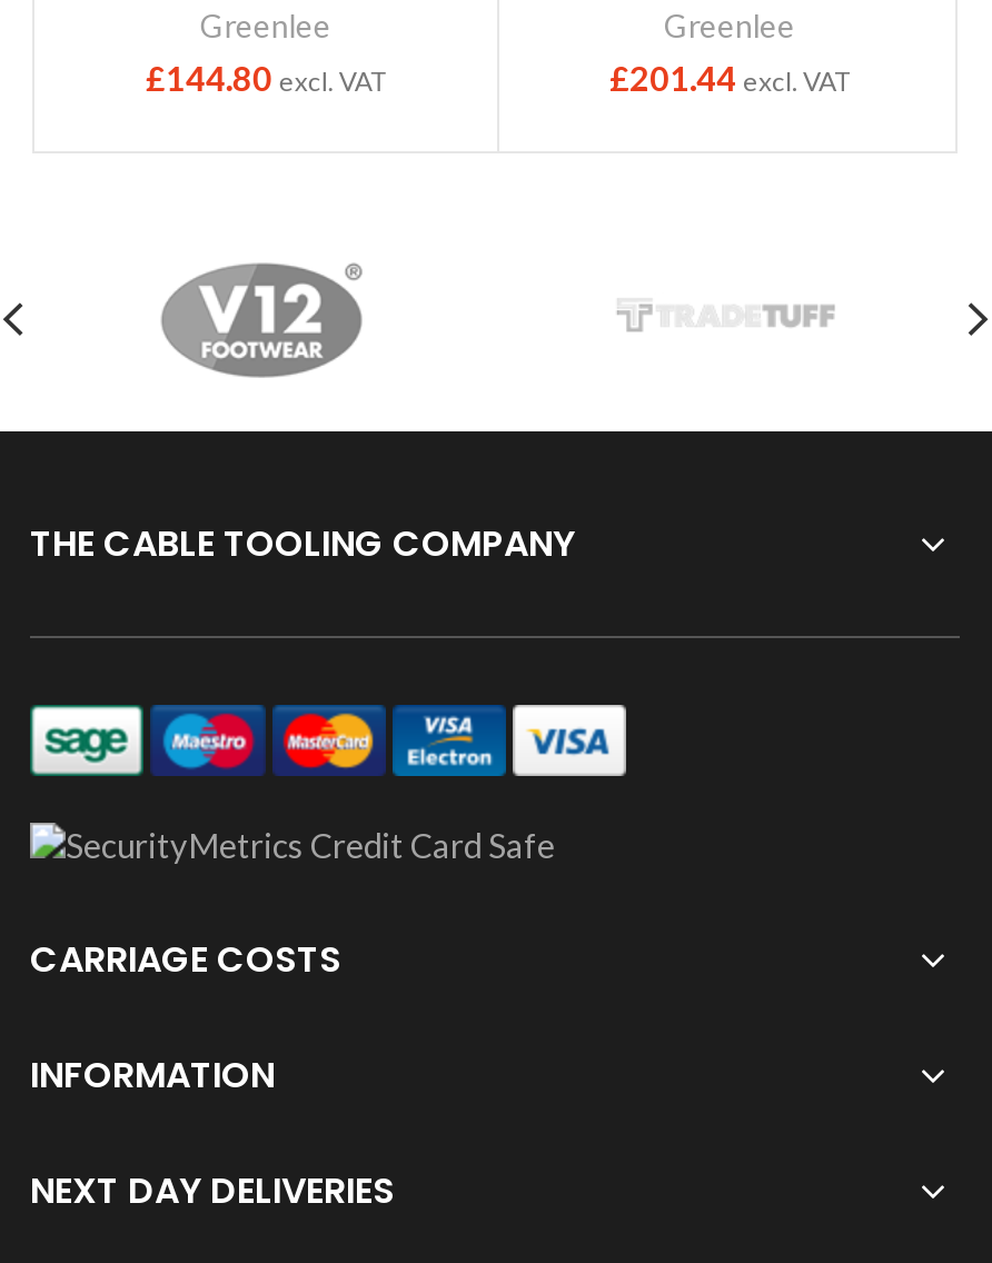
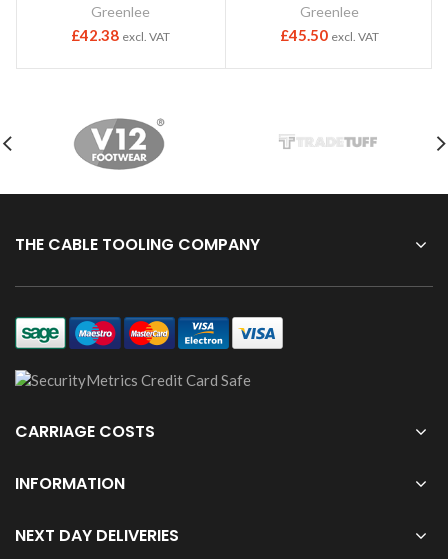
- £144.80 excl. VAT
+ £42.38 excl. VAT

- £201.44 excl. VAT
+ £45.50 excl. VAT
